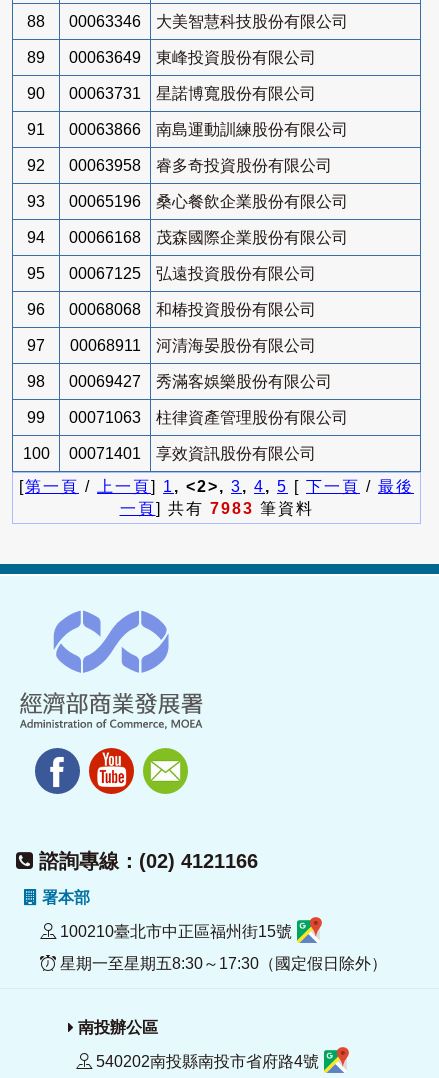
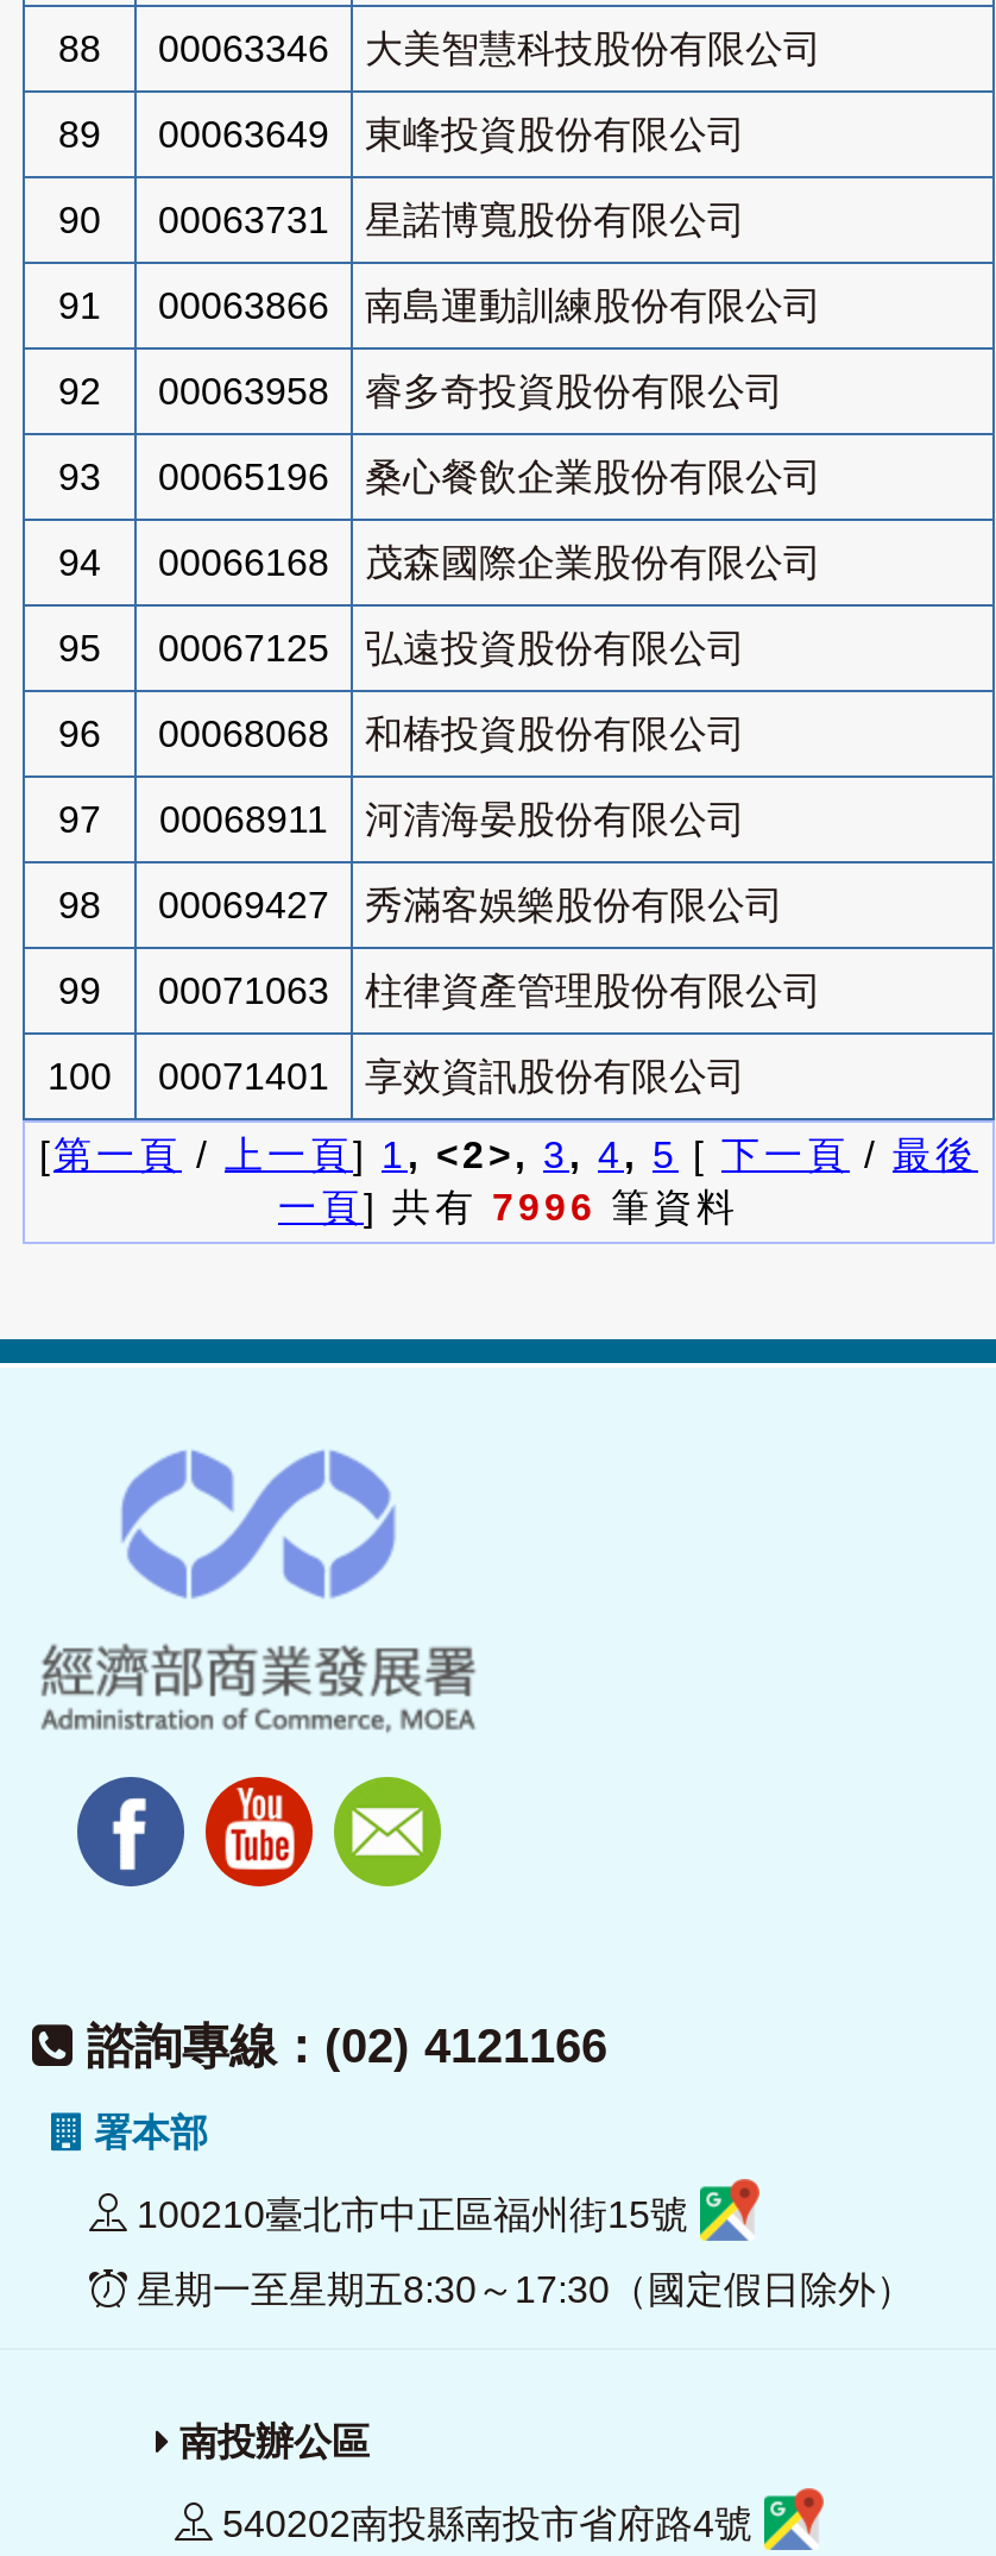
- 一頁] 共有7983筆資料
+ 一頁] 共有7996筆資料
